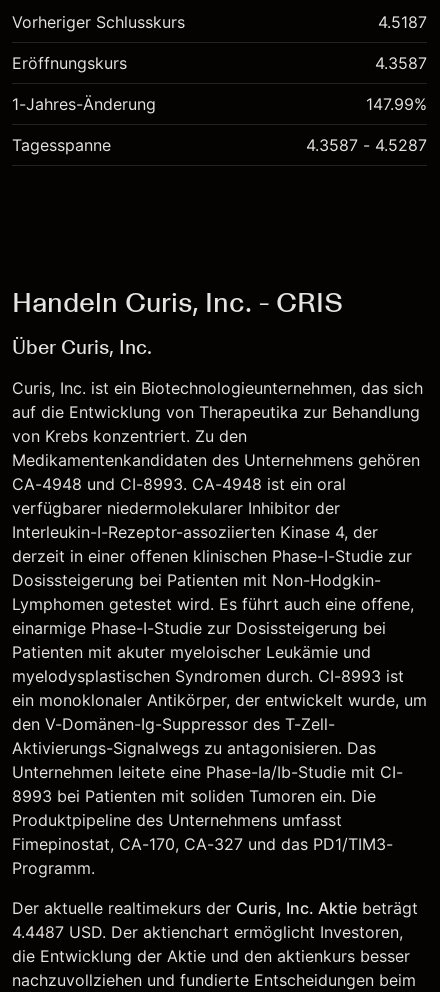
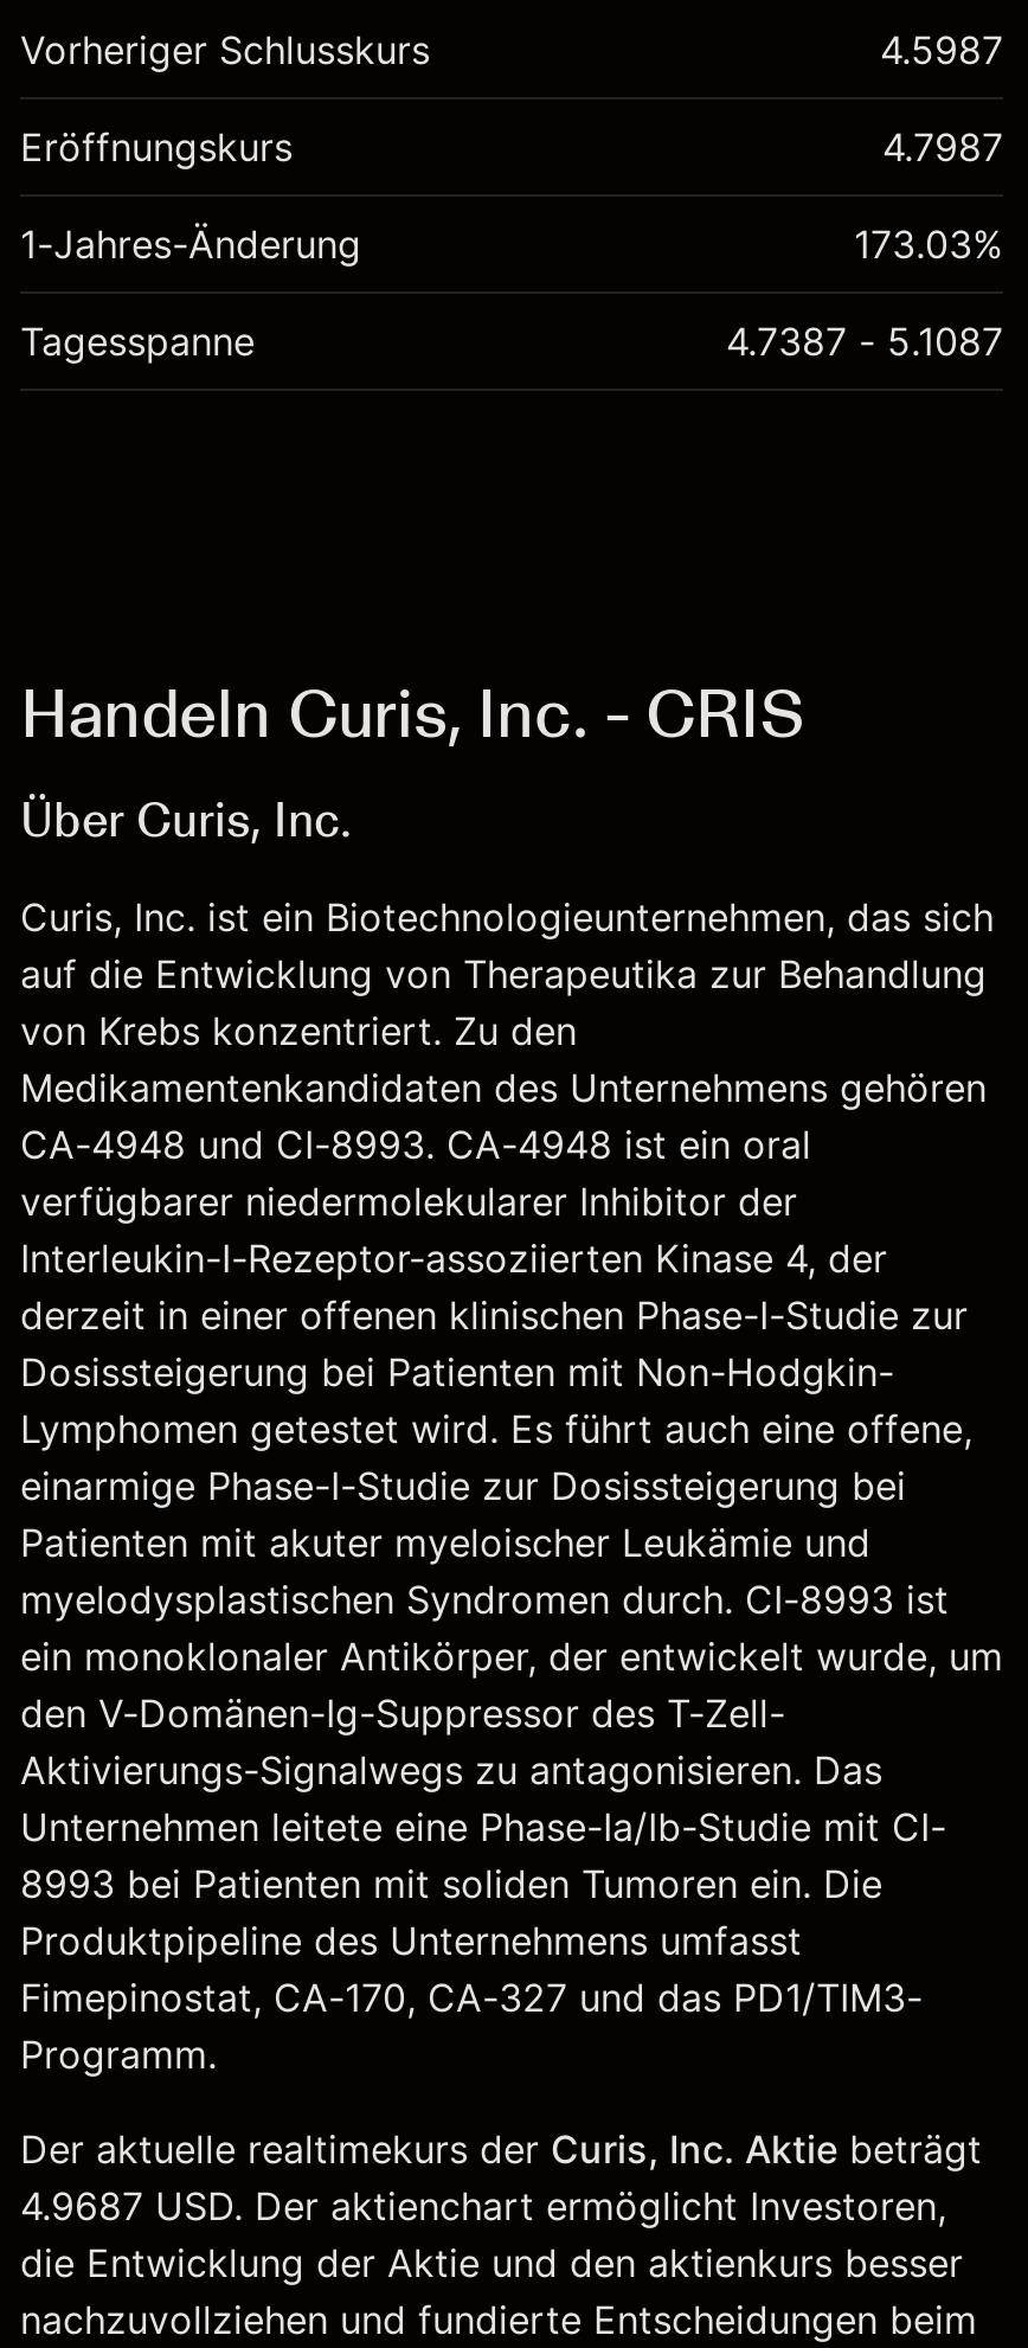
- 4.5187
+ 4.5987

- 4.3587
+ 4.7987

- 147.99%
+ 173.03%

- 4.3587 - 4.5287
+ 4.7387 - 5.1087

- 4.4487 USD. Der aktienchart ermöglicht Investoren,
+ 4.9687 USD. Der aktienchart ermöglicht Investoren,
